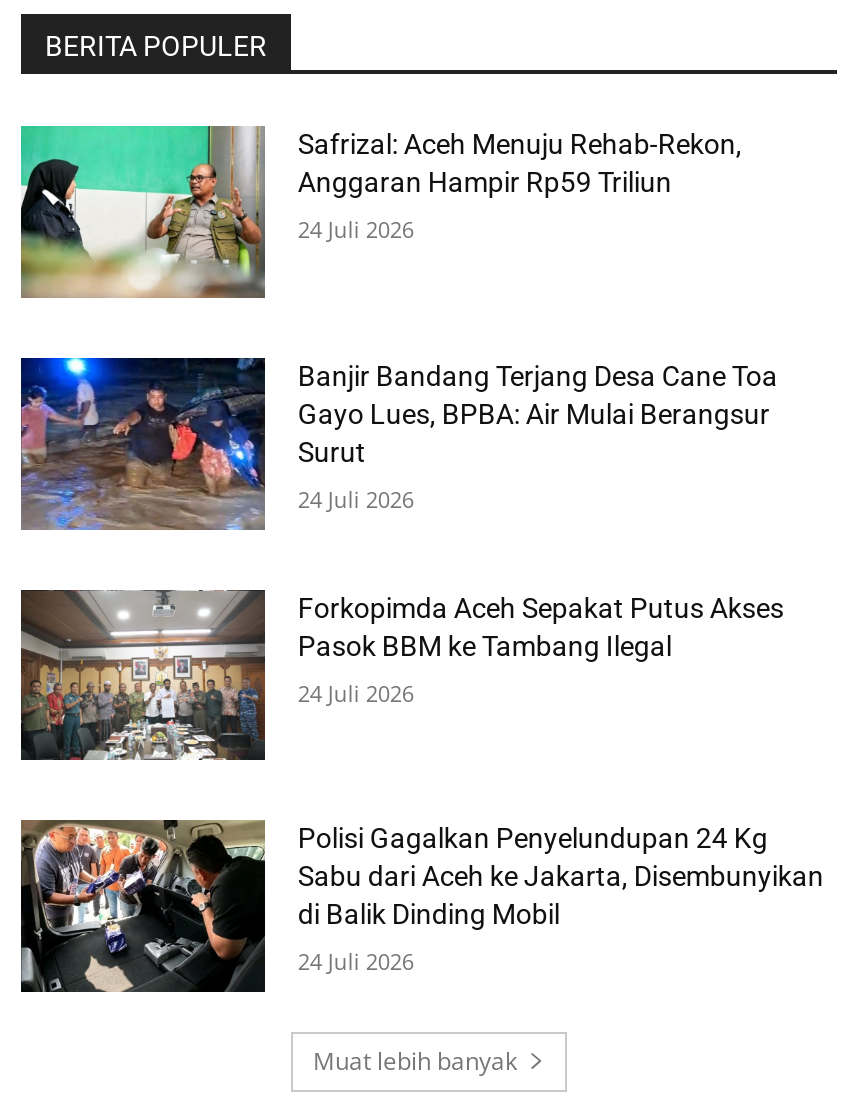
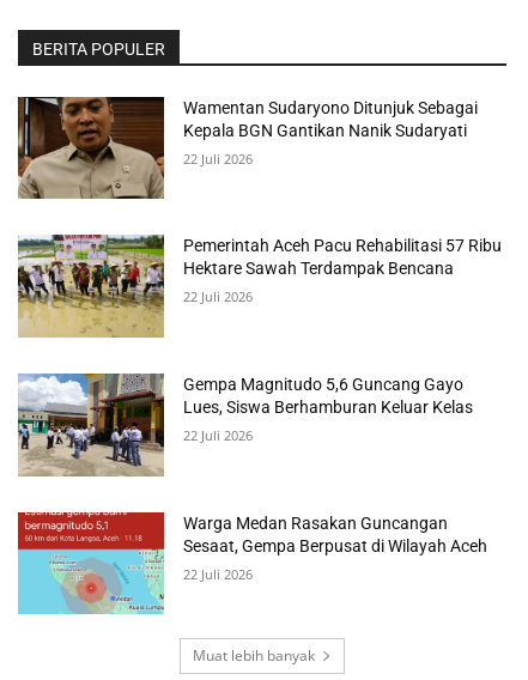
- [image]
- Safrizal: Aceh Menuju Rehab-Rekon,
- Anggaran Hampir Rp59 Triliun
+ [image]
+ Wamentan Sudaryono Ditunjuk Sebagai
+ Kepala BGN Gantikan Nanik Sudaryati

- 24 Juli 2026
+ 22 Juli 2026

- [image]
- Banjir Bandang Terjang Desa Cane Toa
- Gayo Lues, BPBA: Air Mulai Berangsur
- Surut
+ [image]
+ Pemerintah Aceh Pacu Rehabilitasi 57 Ribu
+ Hektare Sawah Terdampak Bencana

- 24 Juli 2026
+ 22 Juli 2026

- [image]
- Forkopimda Aceh Sepakat Putus Akses
- Pasok BBM ke Tambang Ilegal
+ [image]
+ Gempa Magnitudo 5,6 Guncang Gayo
+ Lues, Siswa Berhamburan Keluar Kelas

- 24 Juli 2026
+ 22 Juli 2026

- [image]
- Polisi Gagalkan Penyelundupan 24 Kg
- Sabu dari Aceh ke Jakarta, Disembunyikan
- di Balik Dinding Mobil
+ [image]
+ Warga Medan Rasakan Guncangan
+ Sesaat, Gempa Berpusat di Wilayah Aceh

- 24 Juli 2026
+ 22 Juli 2026
